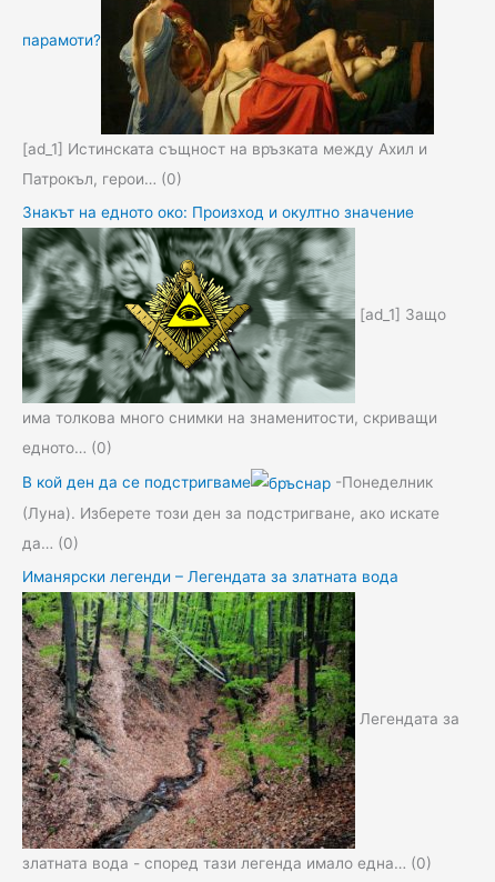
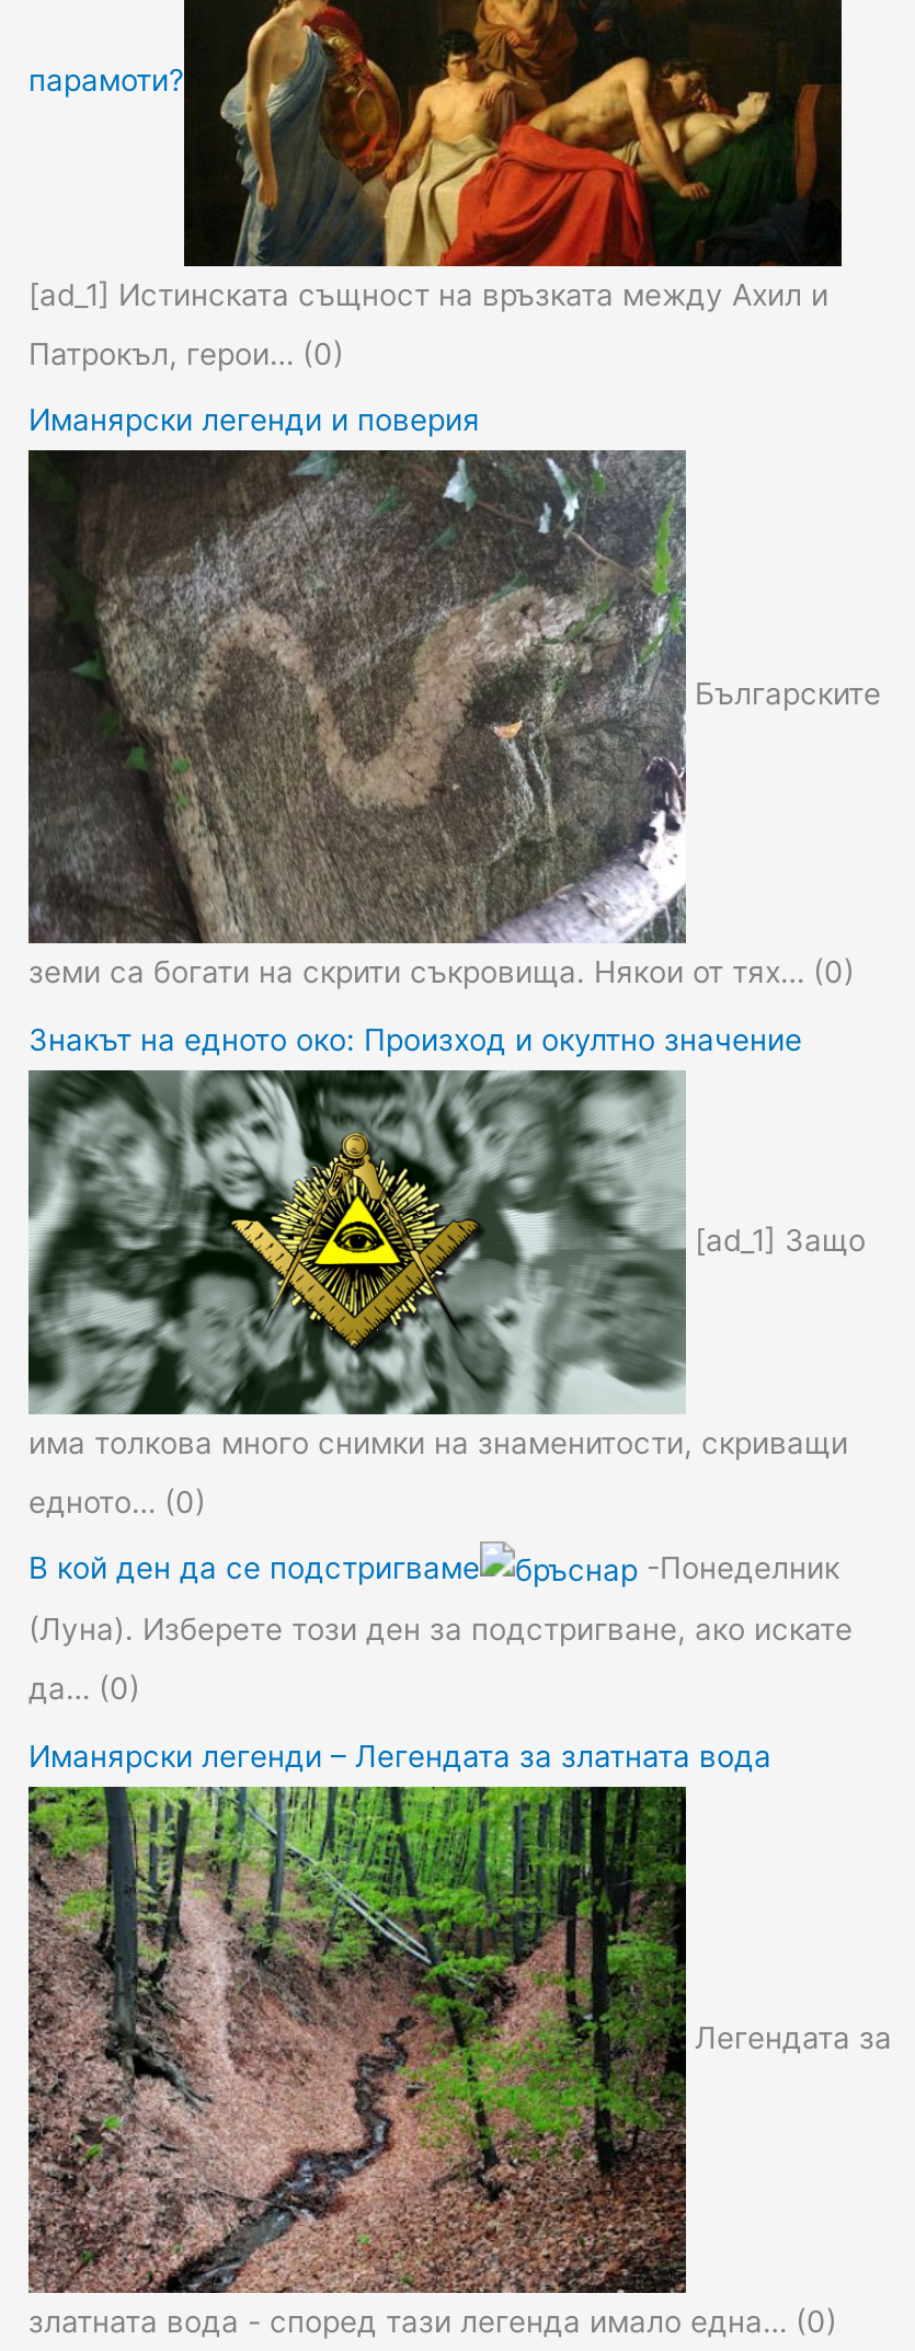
+ [image]
+ Българските

+ Иманярски легенди и поверия

+ земи са богати на скрити съкровища. Някои от тях… (0)
